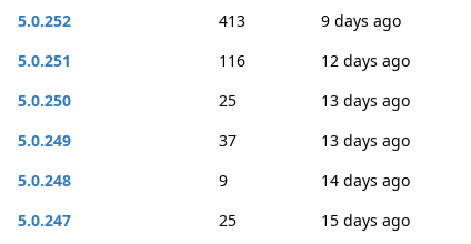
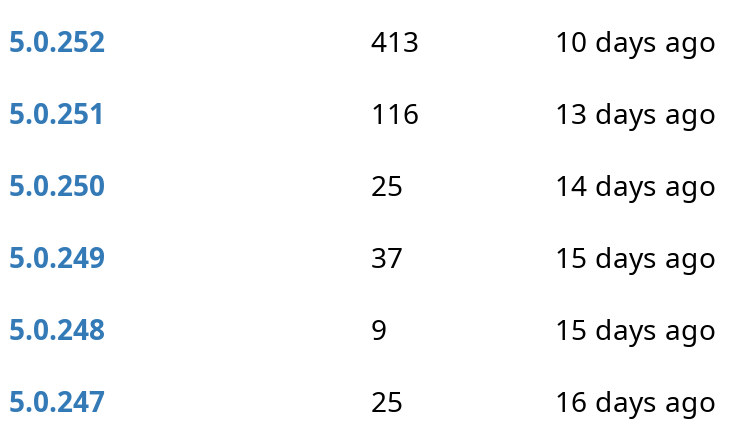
- 9 days ago
+ 10 days ago

- 12 days ago
+ 13 days ago

- 13 days ago
+ 14 days ago

- 13 days ago
+ 15 days ago

- 14 days ago
+ 15 days ago

- 15 days ago
+ 16 days ago
